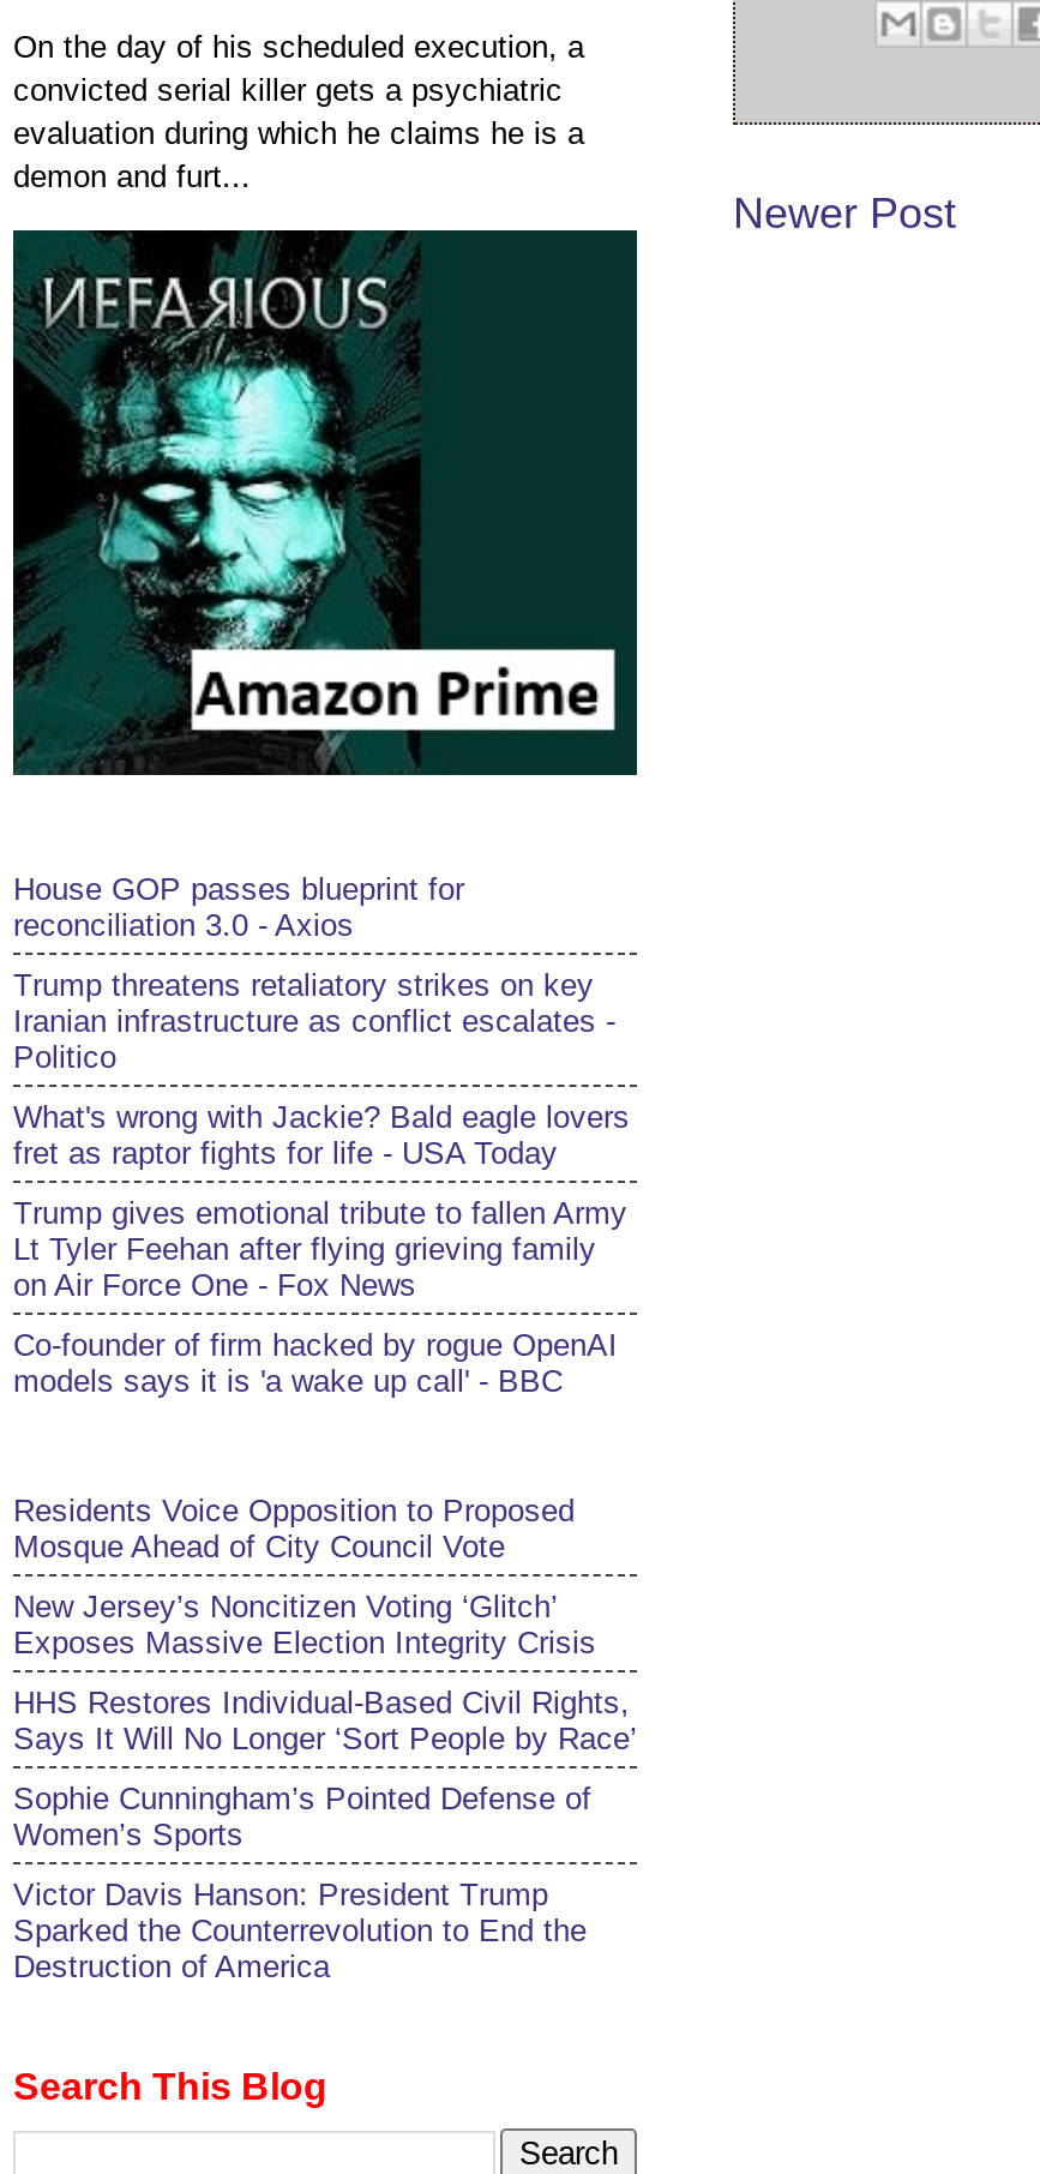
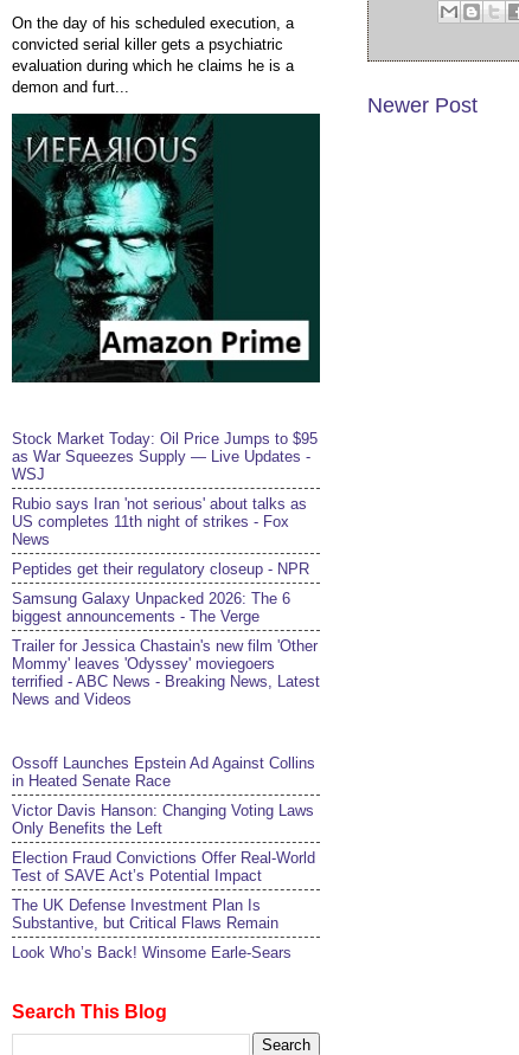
- House GOP passes blueprint for
- reconciliation 3.0 - Axios
+ Stock Market Today: Oil Price Jumps to $95
+ as War Squeezes Supply — Live Updates -
+ WSJ

- Trump threatens retaliatory strikes on key
- Iranian infrastructure as conflict escalates -
- Politico
+ Rubio says Iran 'not serious' about talks as
+ US completes 11th night of strikes - Fox
+ News

- What's wrong with Jackie? Bald eagle lovers
- fret as raptor fights for life - USA Today
+ Peptides get their regulatory closeup - NPR

- Trump gives emotional tribute to fallen Army
- Lt Tyler Feehan after flying grieving family
- on Air Force One - Fox News
+ Samsung Galaxy Unpacked 2026: The 6
+ biggest announcements - The Verge

- Co-founder of firm hacked by rogue OpenAI
- models says it is 'a wake up call' - BBC
+ Trailer for Jessica Chastain's new film 'Other
+ Mommy' leaves 'Odyssey' moviegoers
+ terrified - ABC News - Breaking News, Latest
+ News and Videos

- Residents Voice Opposition to Proposed
- Mosque Ahead of City Council Vote
+ Ossoff Launches Epstein Ad Against Collins
+ in Heated Senate Race

- New Jersey’s Noncitizen Voting ‘Glitch’
- Exposes Massive Election Integrity Crisis
+ Victor Davis Hanson: Changing Voting Laws
+ Only Benefits the Left

- HHS Restores Individual-Based Civil Rights,
- Says It Will No Longer ‘Sort People by Race’
+ Election Fraud Convictions Offer Real-World
+ Test of SAVE Act’s Potential Impact

- Sophie Cunningham’s Pointed Defense of
- Women’s Sports
+ The UK Defense Investment Plan Is
+ Substantive, but Critical Flaws Remain

- Victor Davis Hanson: President Trump
- Sparked the Counterrevolution to End the
- Destruction of America
+ Look Who’s Back! Winsome Earle-Sears
